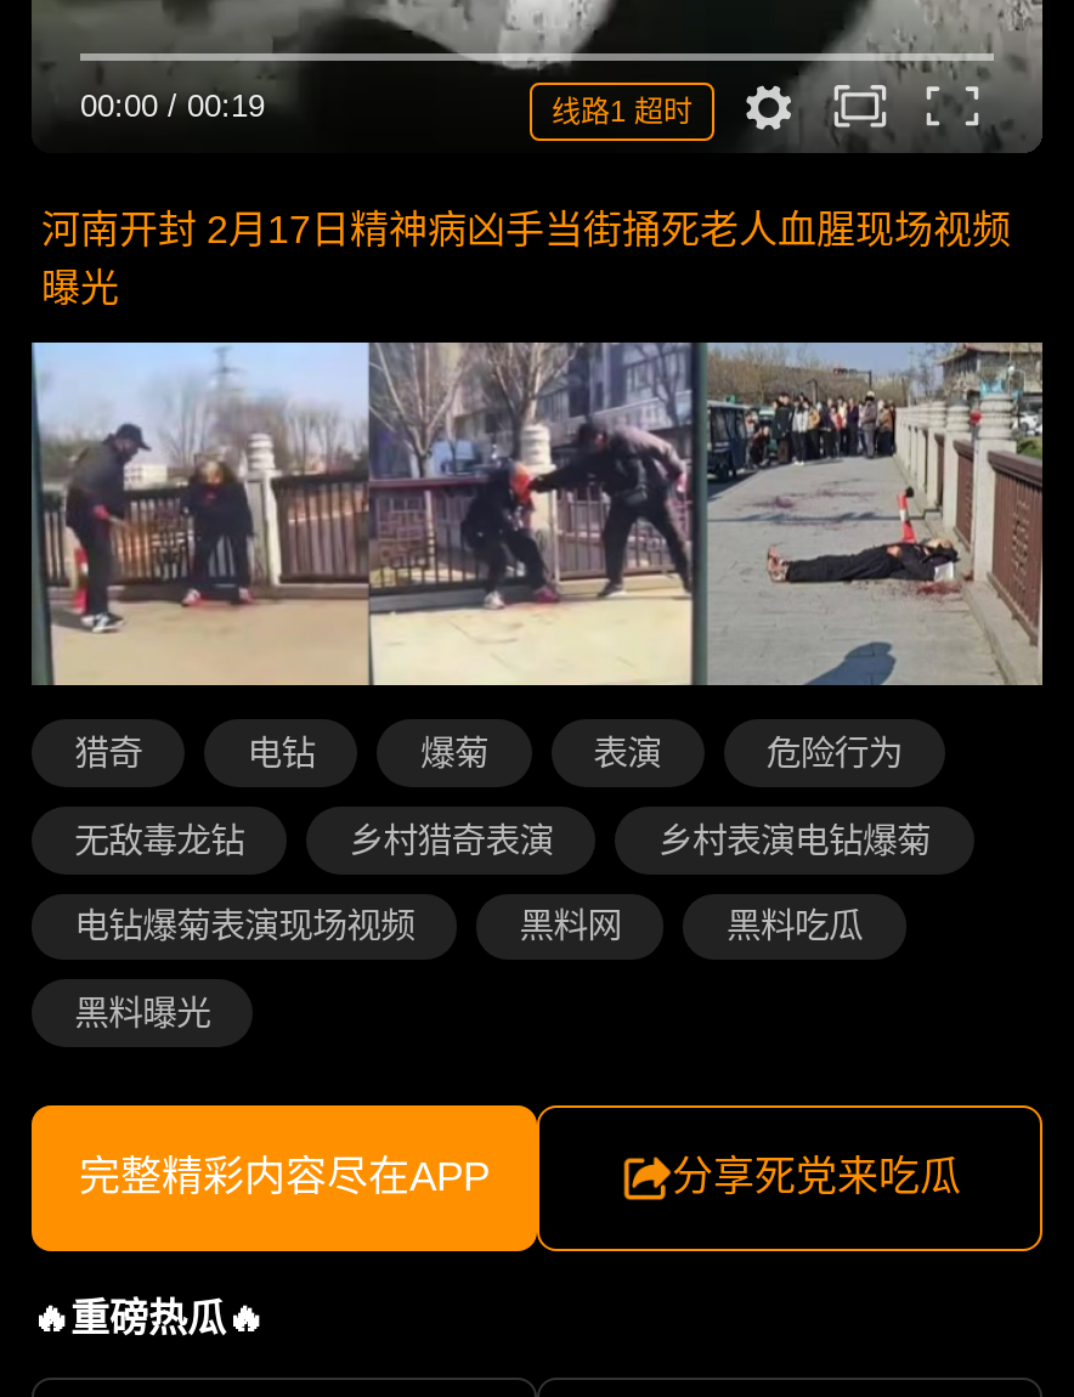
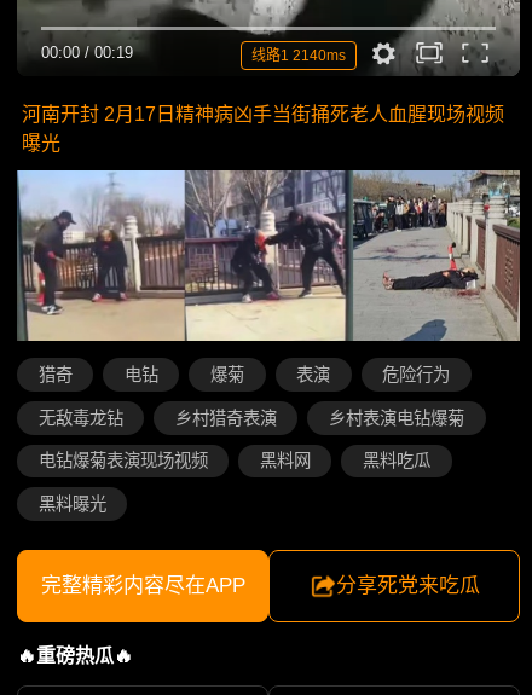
- 线路1 超时
+ 线路1 2140ms
